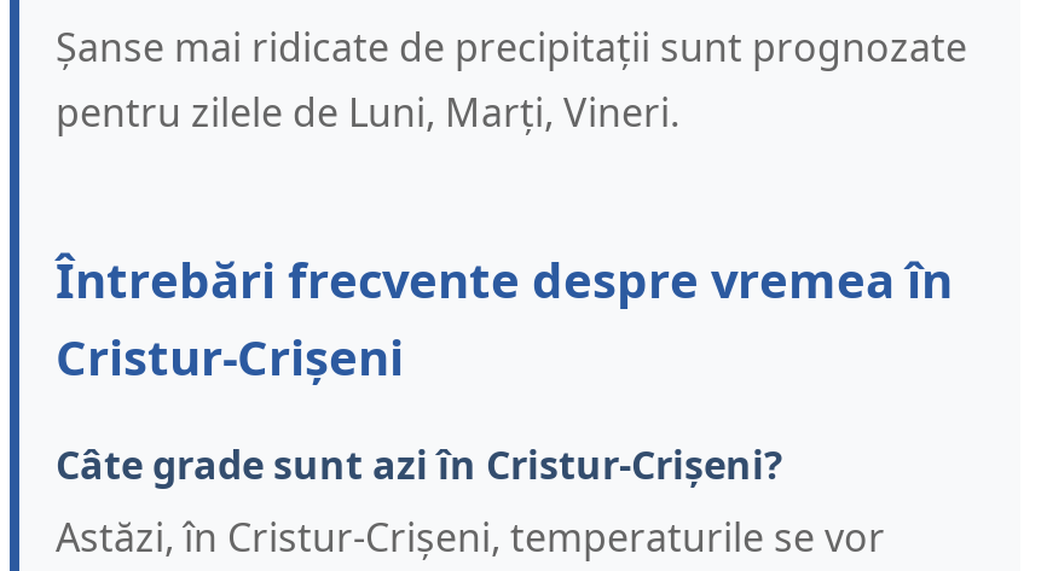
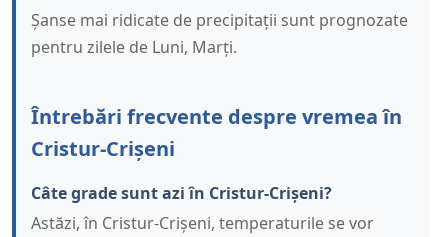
- pentru zilele de Luni, Marți, Vineri.
+ pentru zilele de Luni, Marți.
